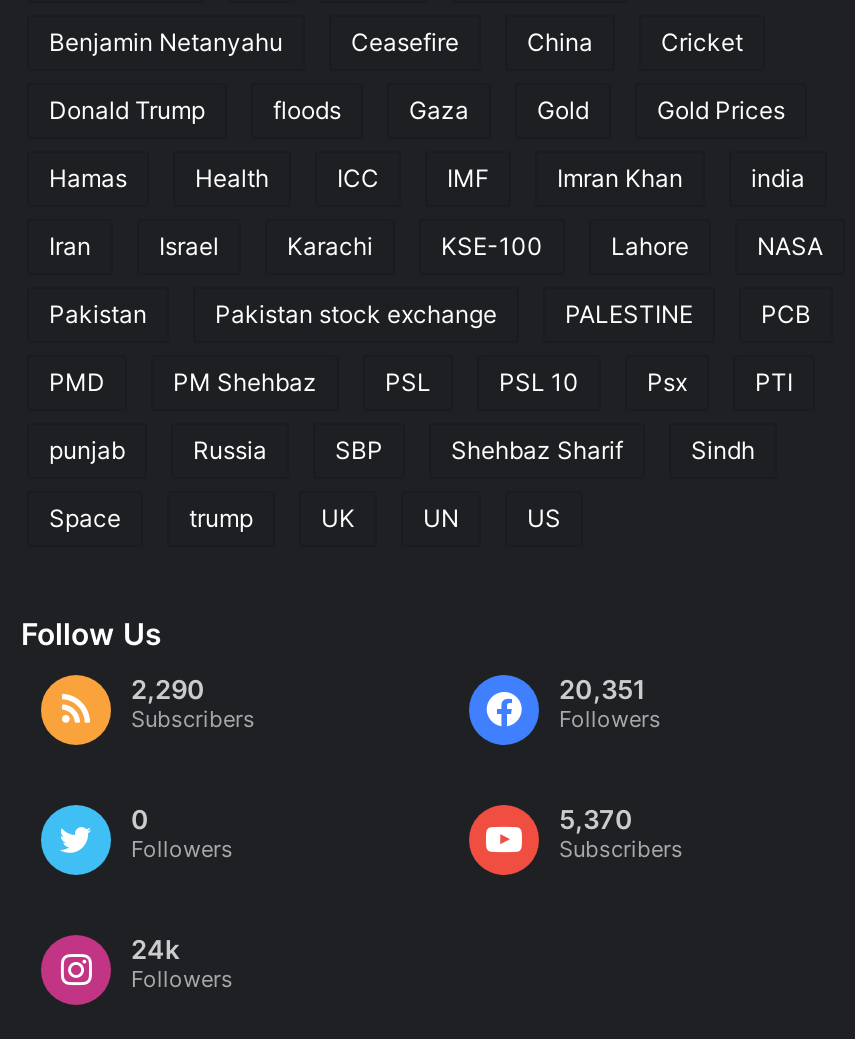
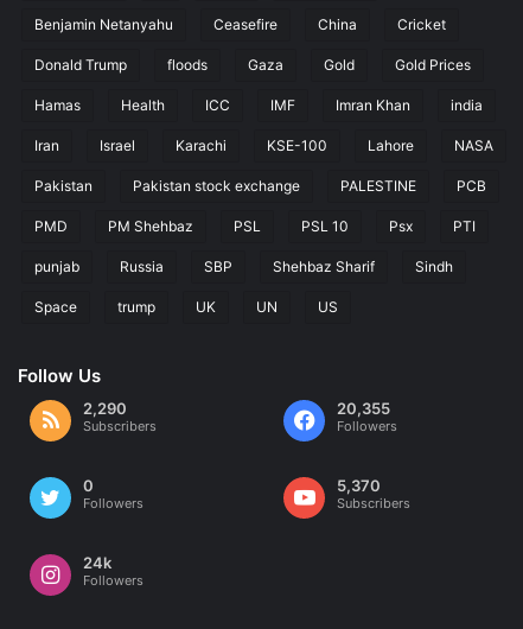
- 20,351
+ 20,355
